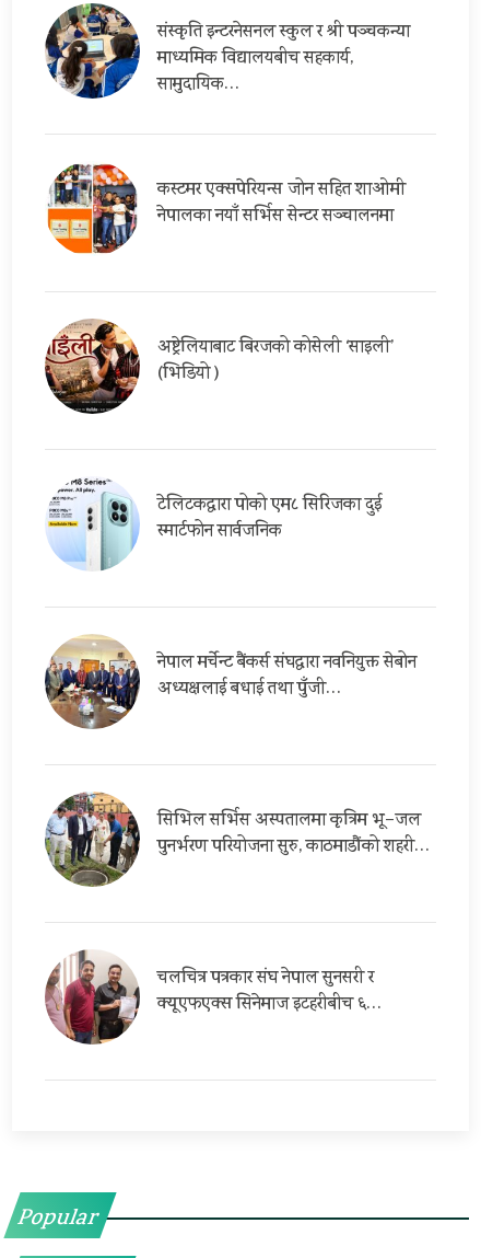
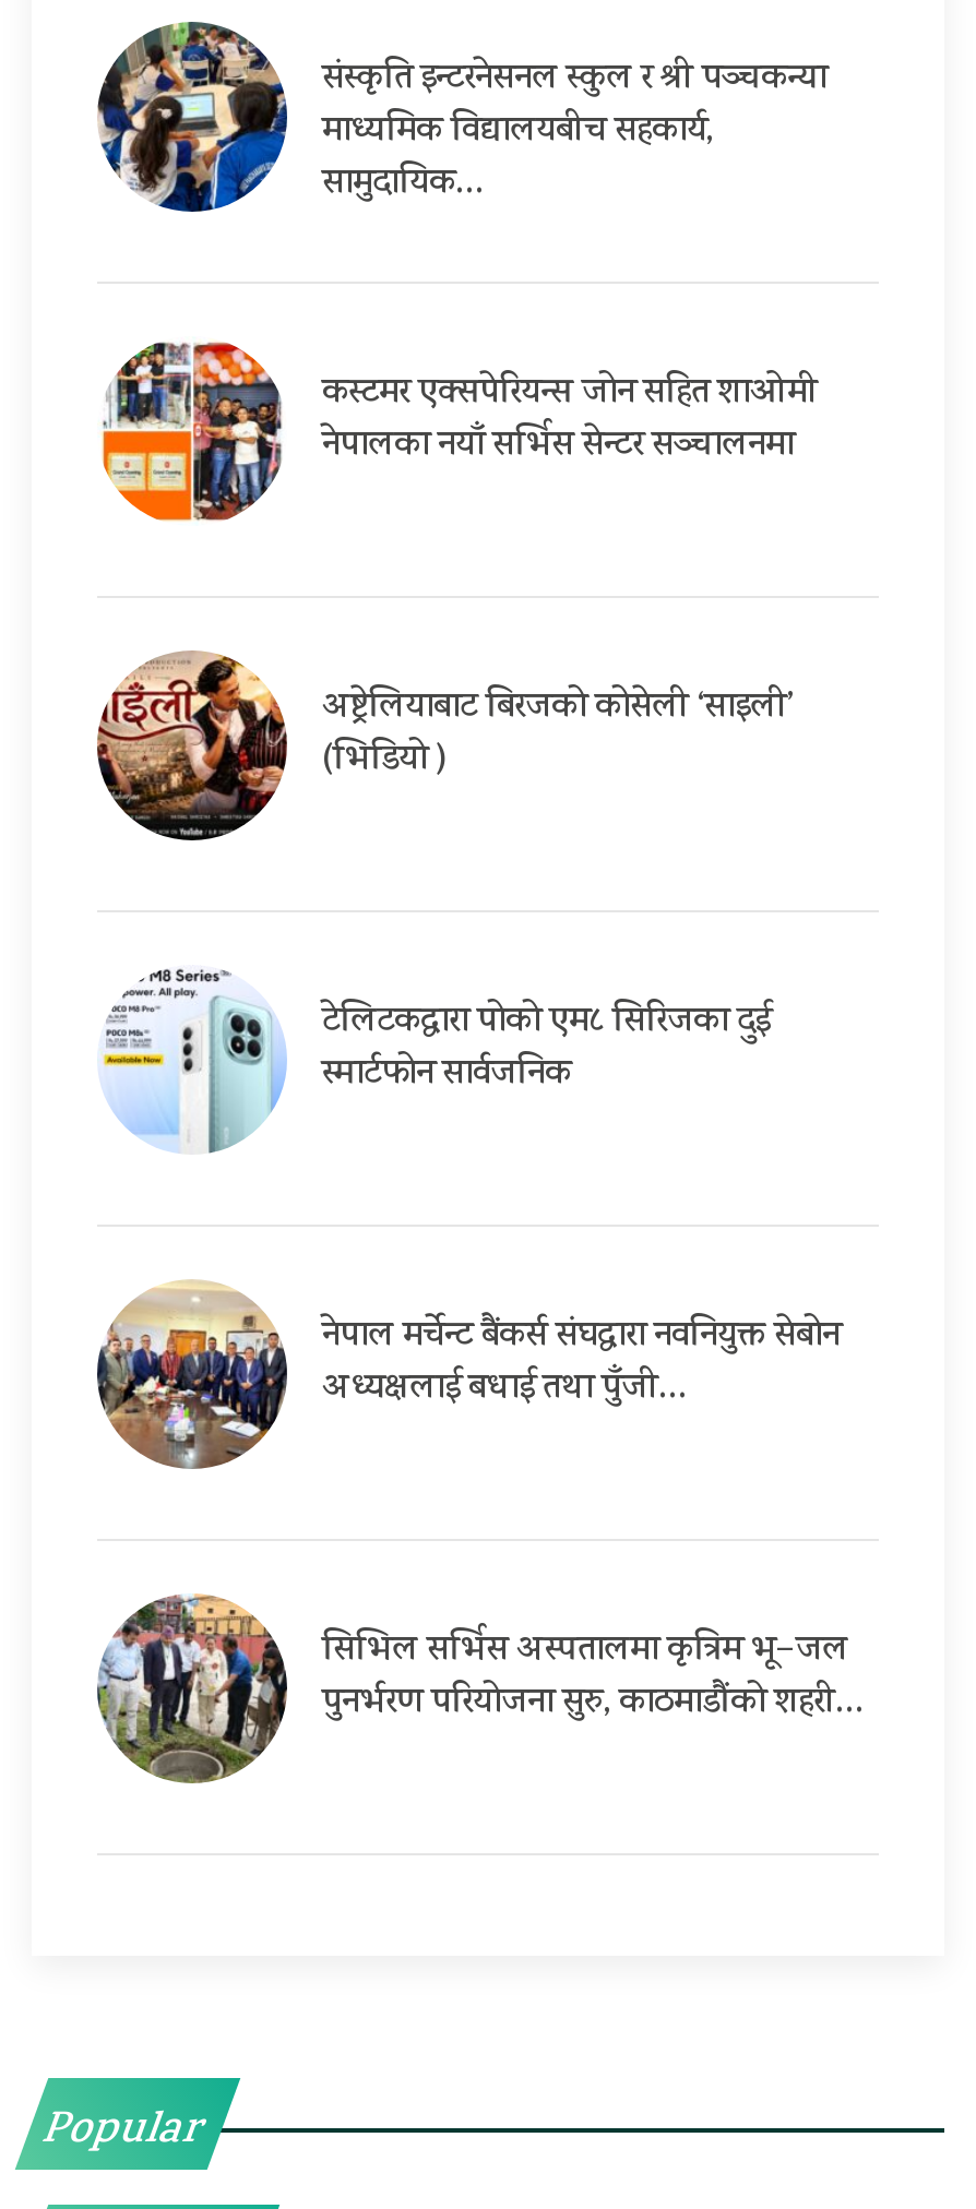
- [image]
- चलचित्र पत्रकार संघ नेपाल सुनसरी र
- क्यूएफएक्स सिनेमाज इटहरीबीच ६…
